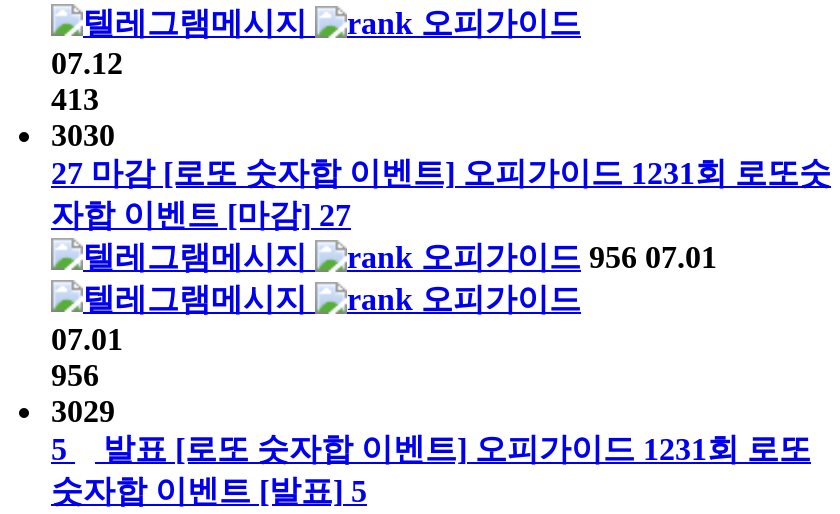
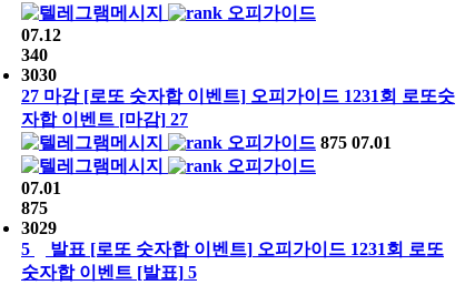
- 413
+ 340

- 오피가이드 956 07.01
+ 오피가이드 875 07.01

- 956
+ 875
